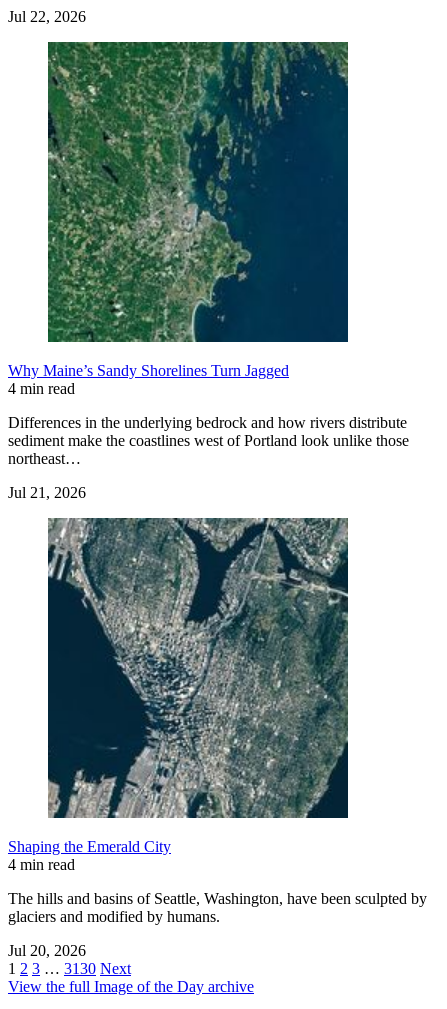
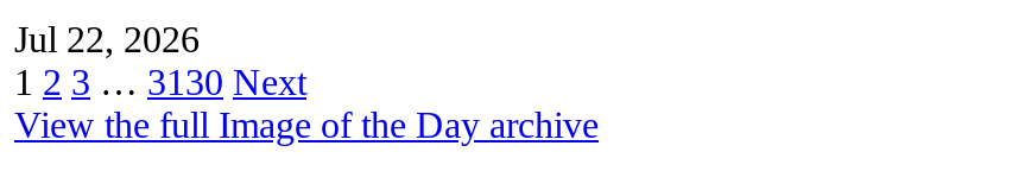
- [image]
- Why Maine’s Sandy Shorelines Turn Jagged
- 4 min read
- Differences in the underlying bedrock and how rivers distribute
- sediment make the coastlines west of Portland look unlike those
- northeast…
- Jul 21, 2026

- [image]
- Shaping the Emerald City
- 4 min read
- The hills and basins of Seattle, Washington, have been sculpted by
- glaciers and modified by humans.
- Jul 20, 2026
